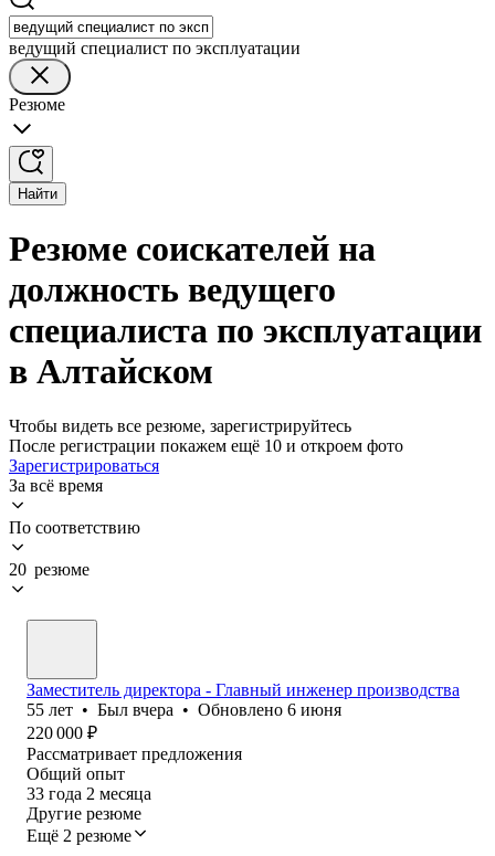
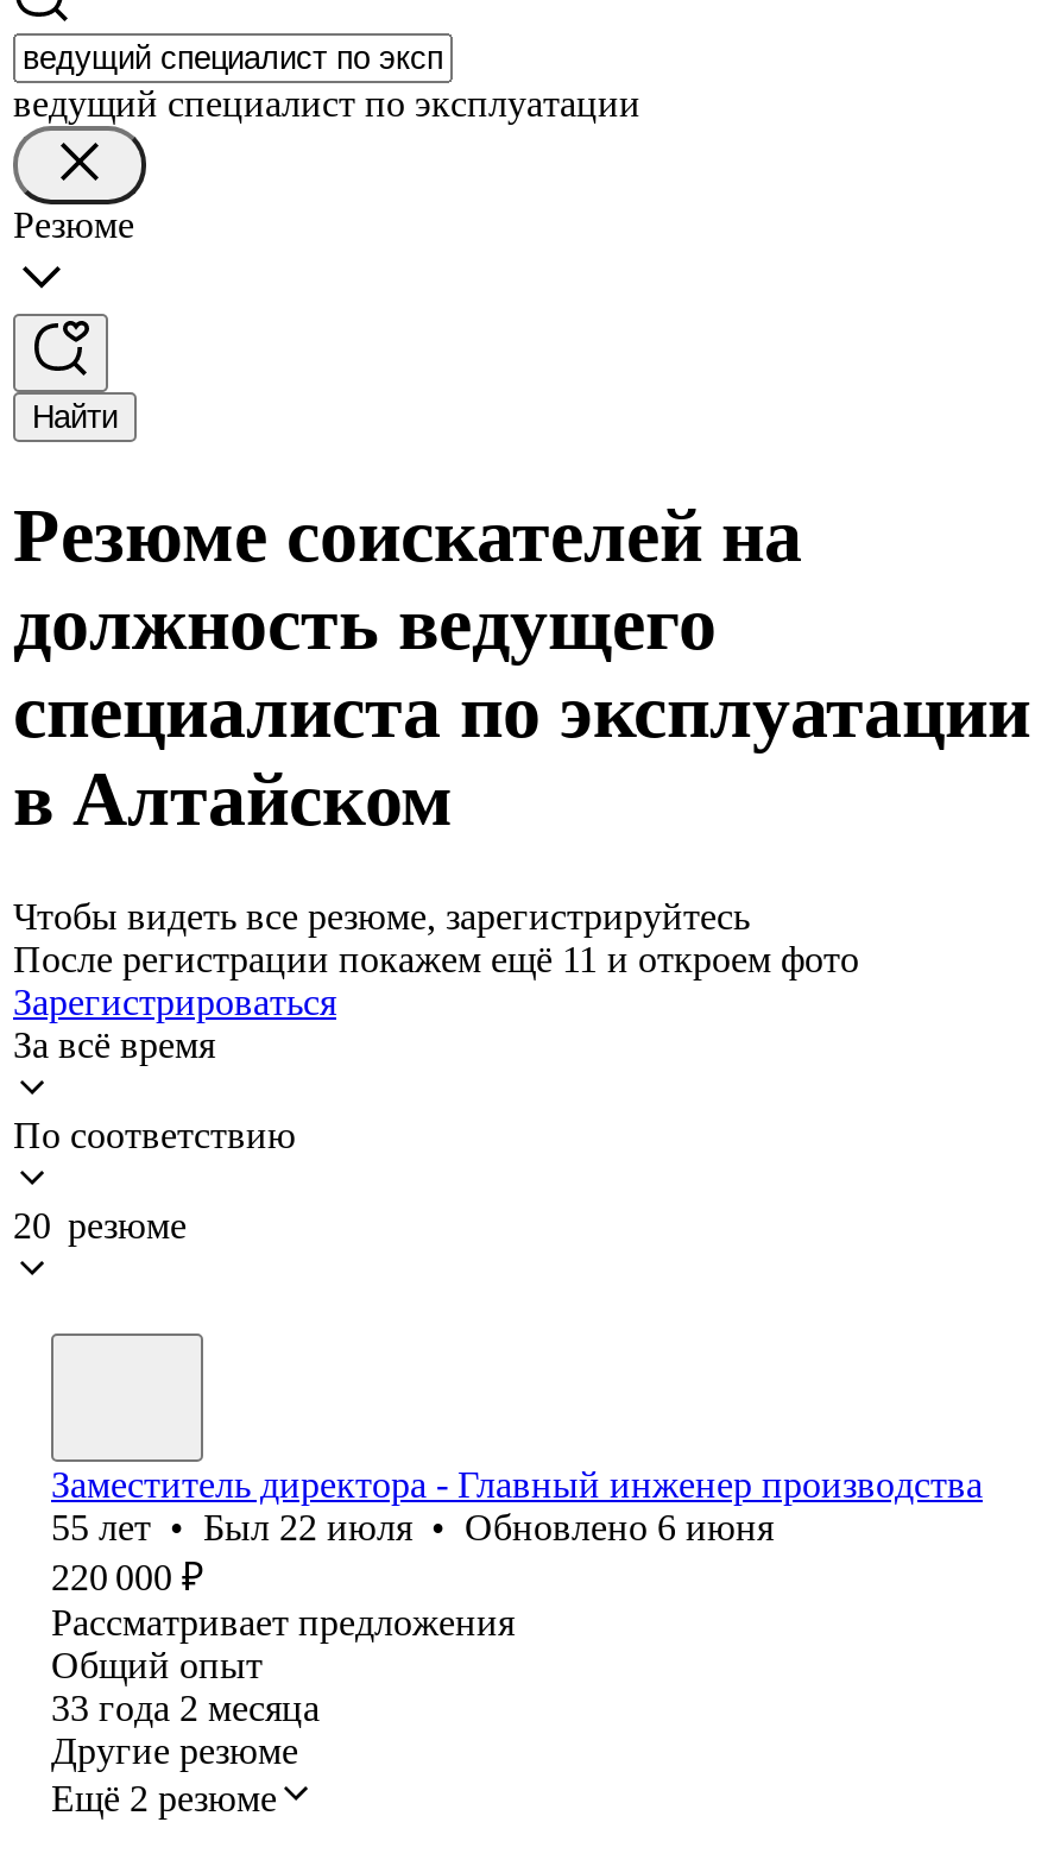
- После регистрации покажем ещё 10 и откроем фото
+ После регистрации покажем ещё 11 и откроем фото

- 55 лет • Был вчера • Обновлено 6 июня
+ 55 лет • Был 22 июля • Обновлено 6 июня
